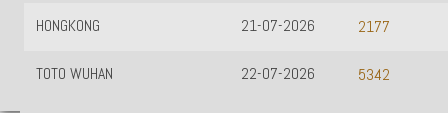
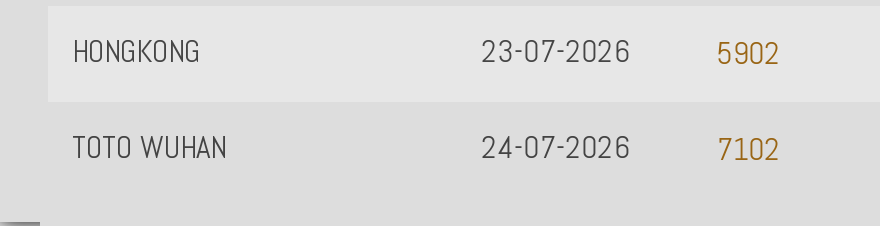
- 21-07-2026
+ 23-07-2026

- 2177
+ 5902

- 22-07-2026
+ 24-07-2026

- 5342
+ 7102
